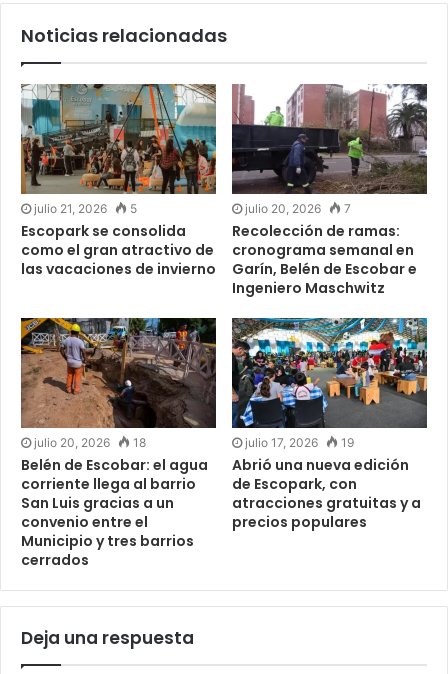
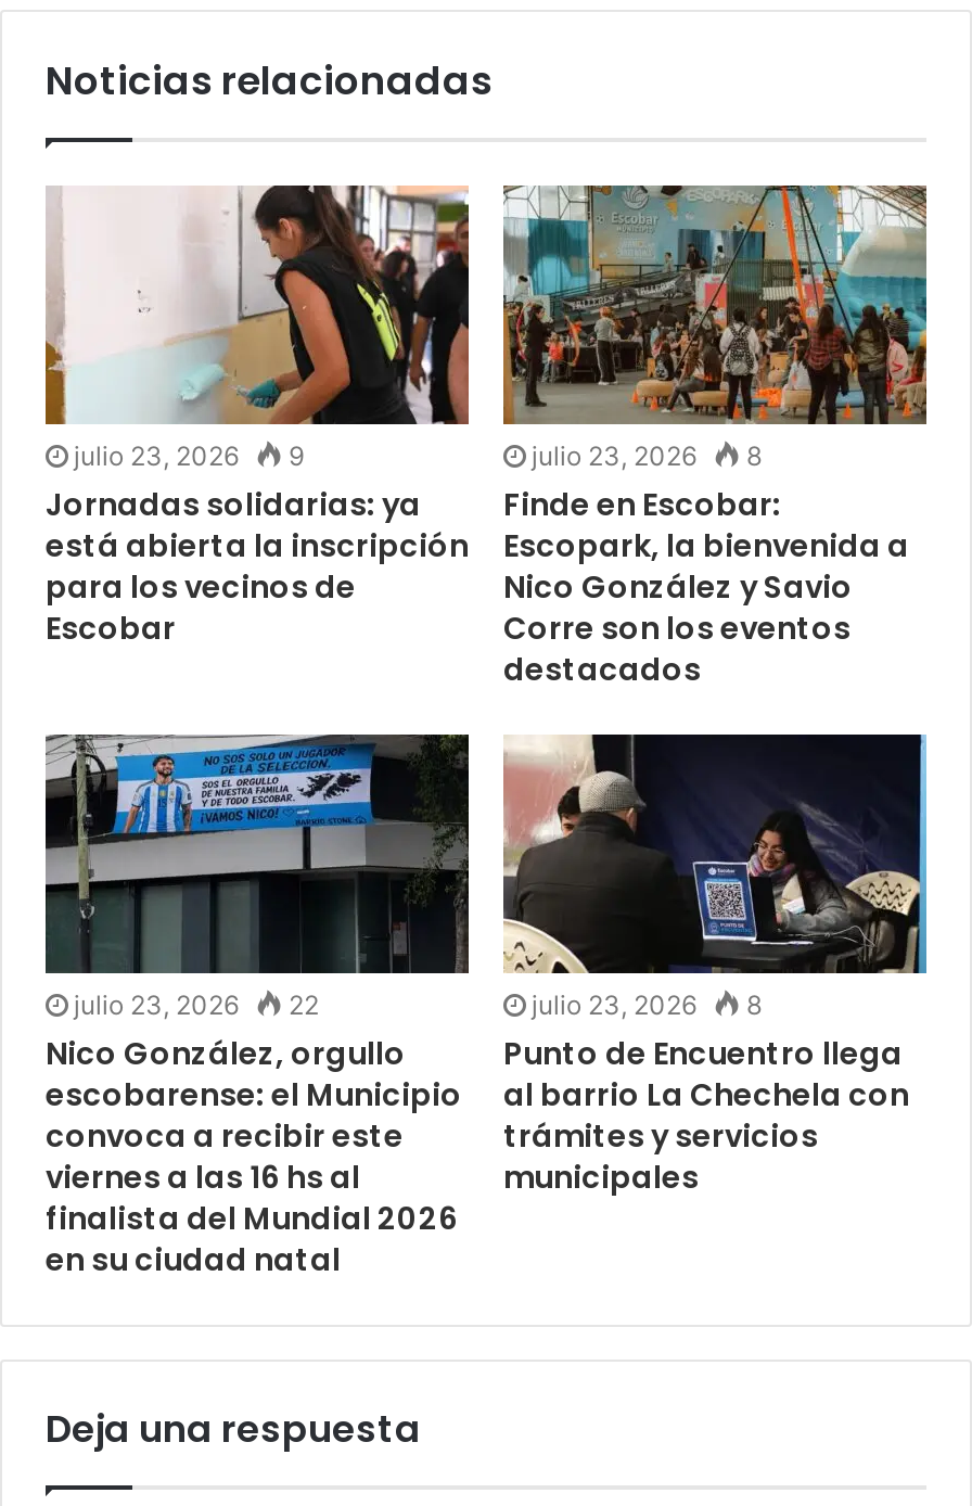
- [image]
- julio 21, 2026
- 5
- Escopark se consolida
- como el gran atractivo de
- las vacaciones de invierno
+ [image]
+ julio 23, 2026
+ 9
+ Jornadas solidarias: ya
+ está abierta la inscripción
+ para los vecinos de
+ Escobar

- [image]
- julio 20, 2026
- 7
- Recolección de ramas:
- cronograma semanal en
- Garín, Belén de Escobar e
- Ingeniero Maschwitz
+ [image]
+ julio 23, 2026
+ 8
+ Finde en Escobar:
+ Escopark, la bienvenida a
+ Nico González y Savio
+ Corre son los eventos
+ destacados

- [image]
- julio 20, 2026
- 18
- Belén de Escobar: el agua
- corriente llega al barrio
- San Luis gracias a un
- convenio entre el
- Municipio y tres barrios
- cerrados
+ [image]
+ julio 23, 2026
+ 22
+ Nico González, orgullo
+ escobarense: el Municipio
+ convoca a recibir este
+ viernes a las 16 hs al
+ finalista del Mundial 2026
+ en su ciudad natal

- [image]
- julio 17, 2026
- 19
- Abrió una nueva edición
- de Escopark, con
- atracciones gratuitas y a
- precios populares
+ [image]
+ julio 23, 2026
+ 8
+ Punto de Encuentro llega
+ al barrio La Chechela con
+ trámites y servicios
+ municipales
